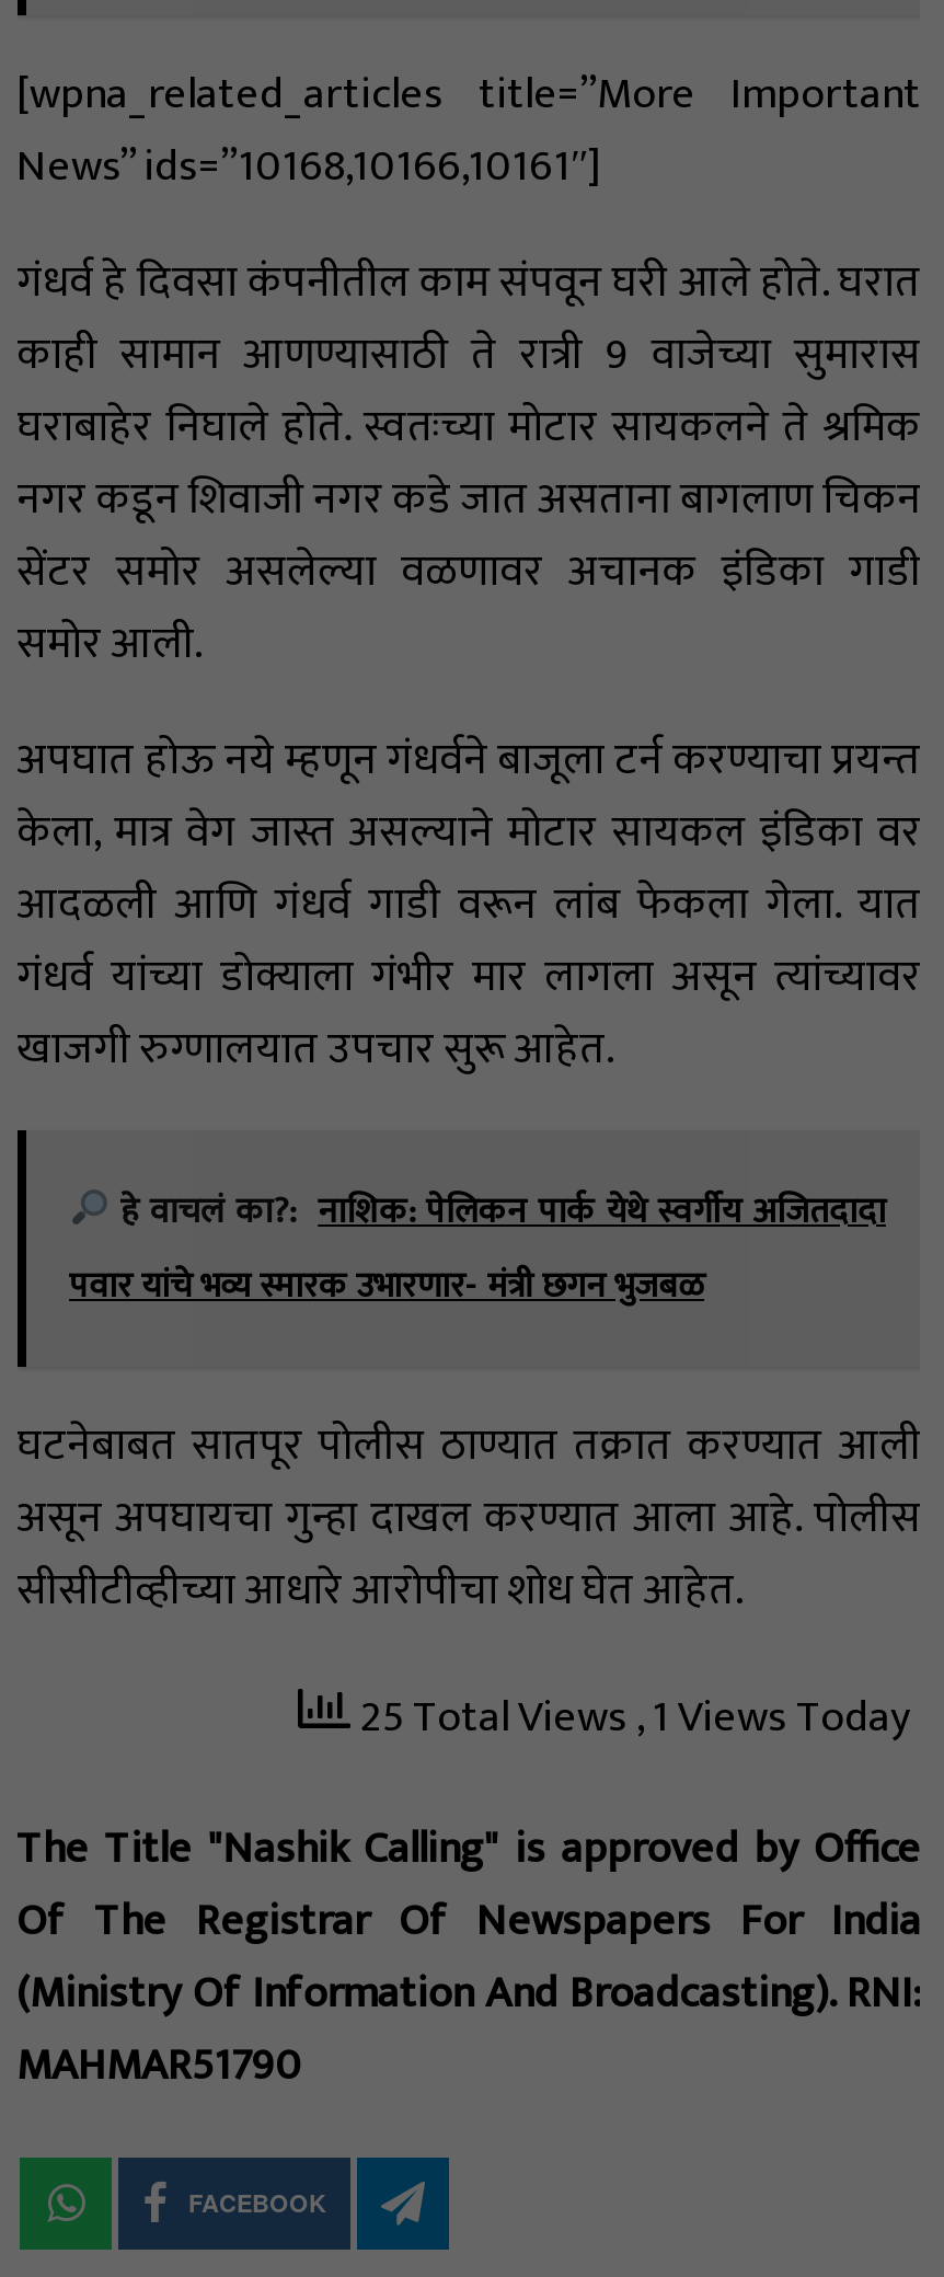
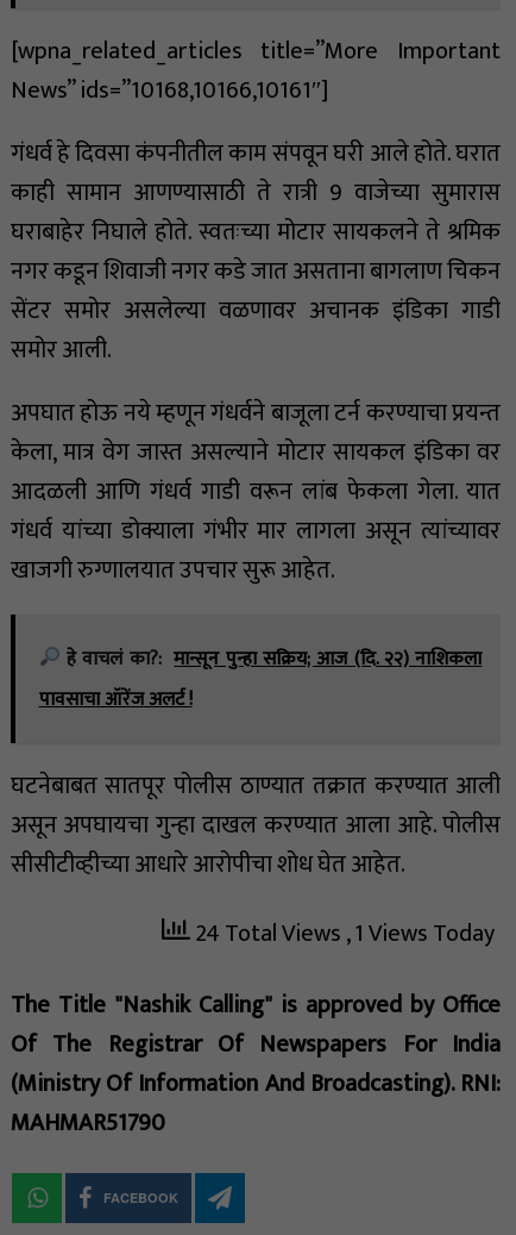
- हे वाचलं का?: नाशिक: पेलिकन पार्क येथे स्वर्गीय अजितदादा
- पवार यांचे भव्य स्मारक उभारणार- मंत्री छगन भुजबळ
+ हे वाचलं का?: मान्सून पुन्हा सक्रिय; आज (दि. २२) नाशिकला
+ पावसाचा ऑरेंज अलर्ट !

- 25 Total Views, 1 Views Today
+ 24 Total Views, 1 Views Today
